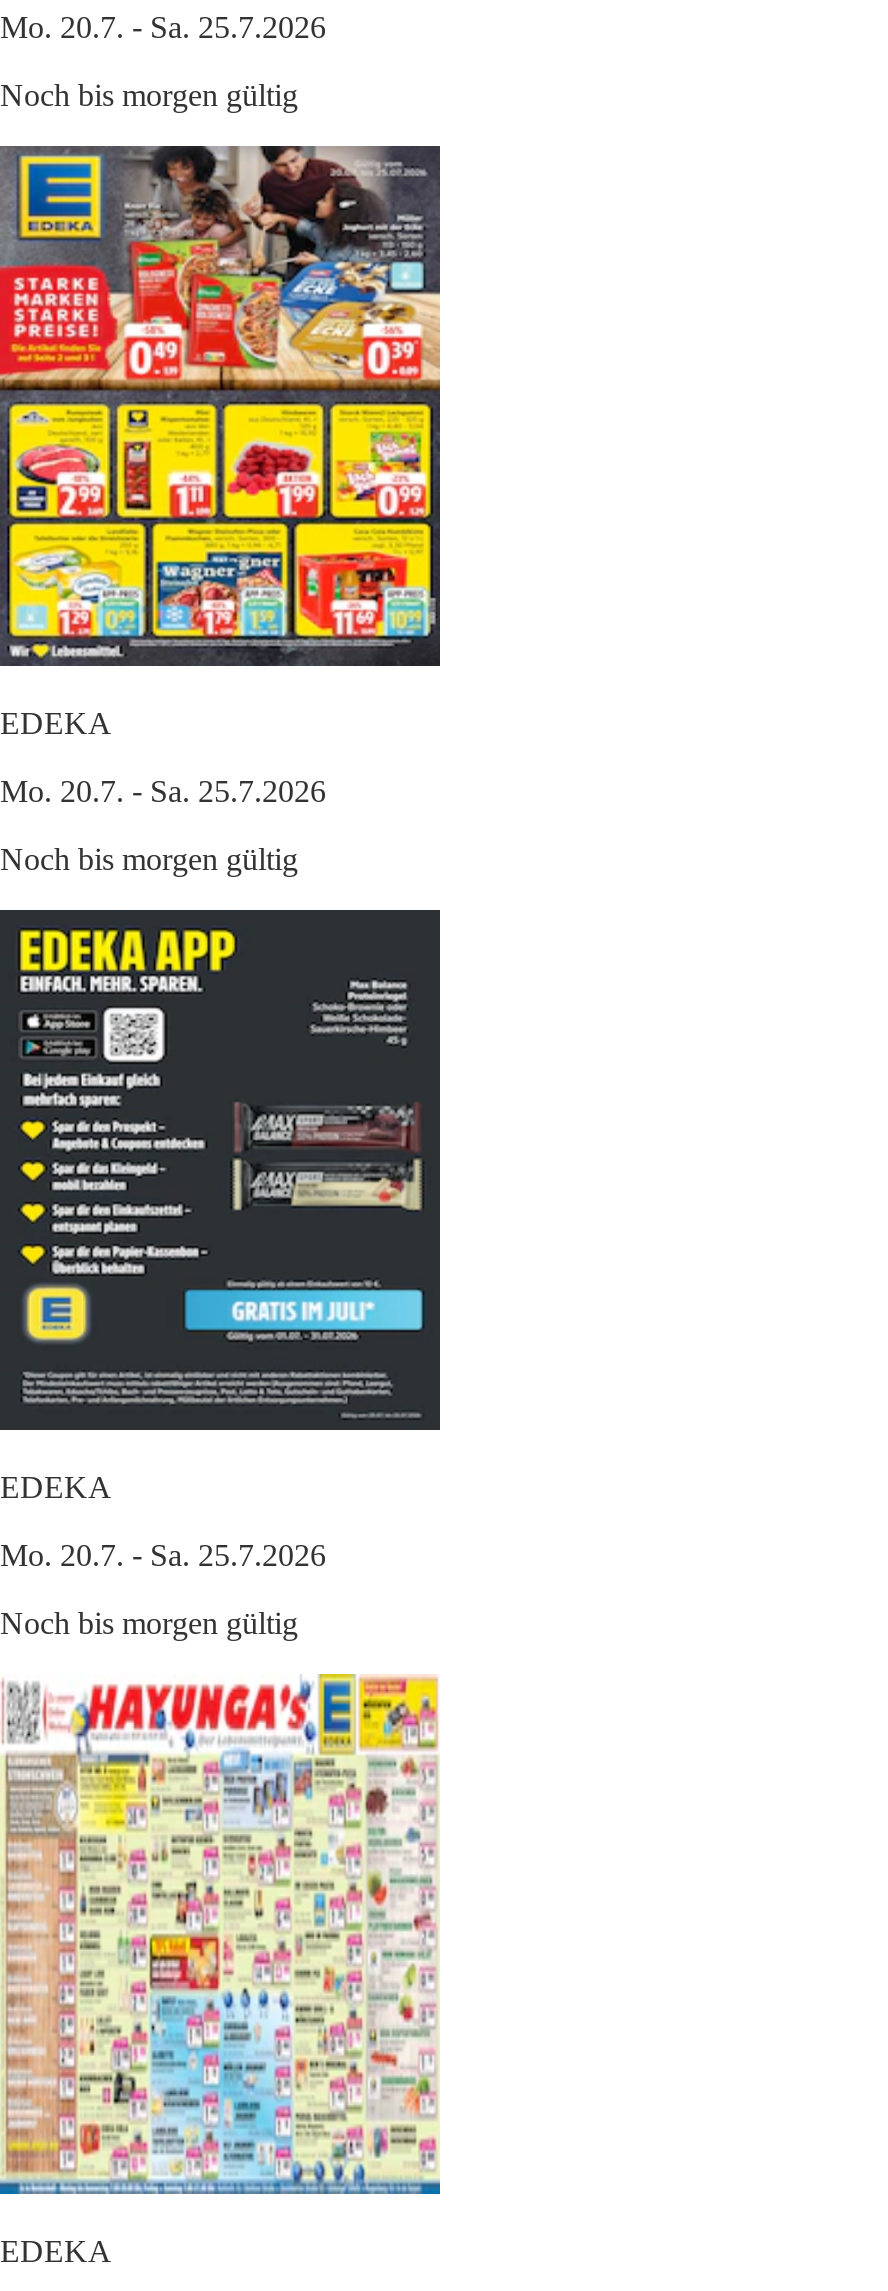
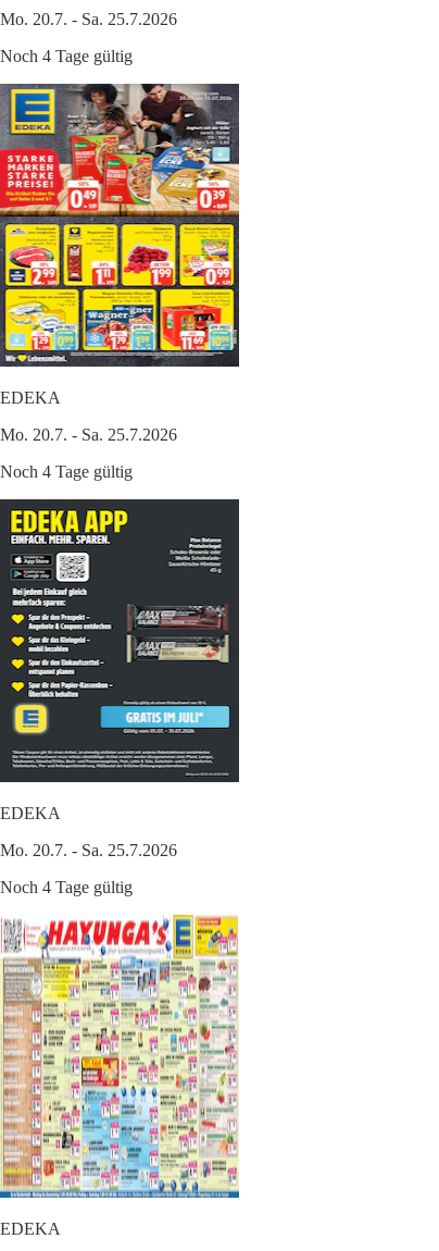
- Noch bis morgen gültig
+ Noch 4 Tage gültig

- Noch bis morgen gültig
+ Noch 4 Tage gültig

- Noch bis morgen gültig
+ Noch 4 Tage gültig
